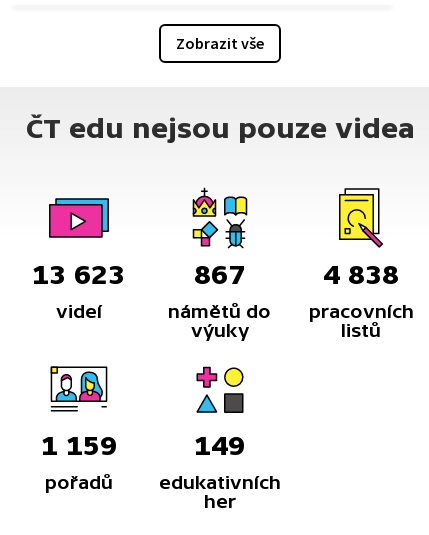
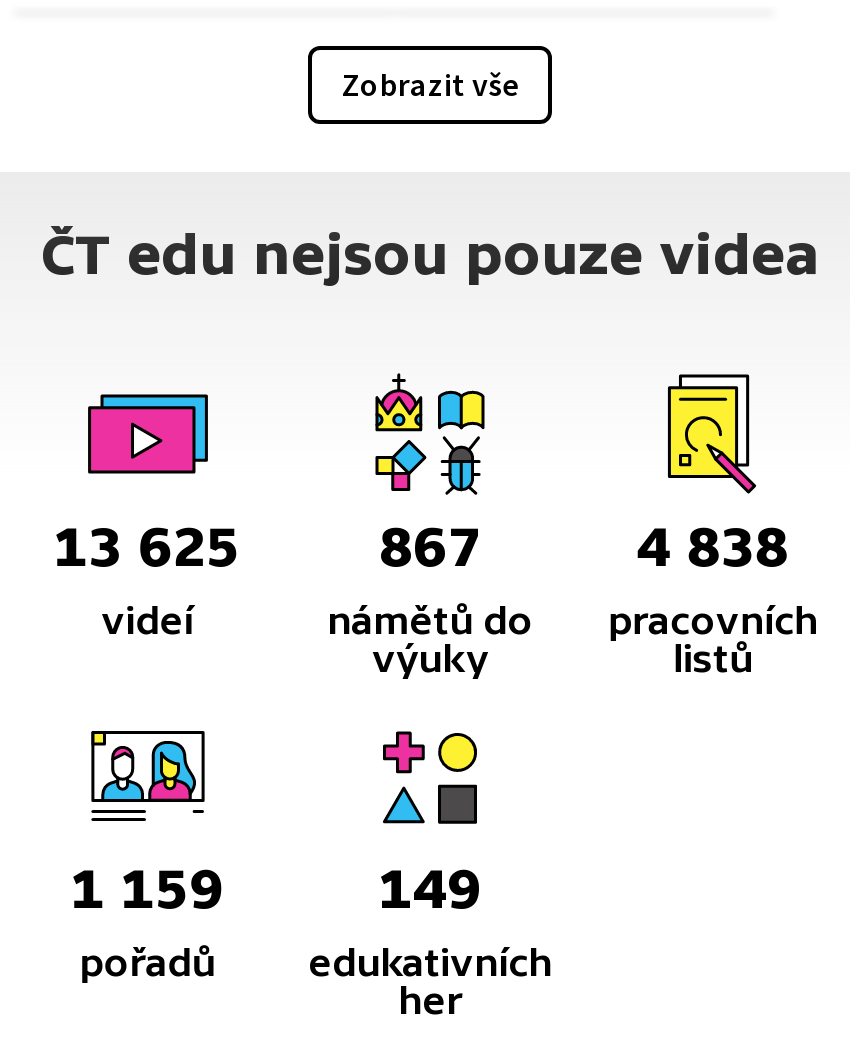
- 13 623
+ 13 625
